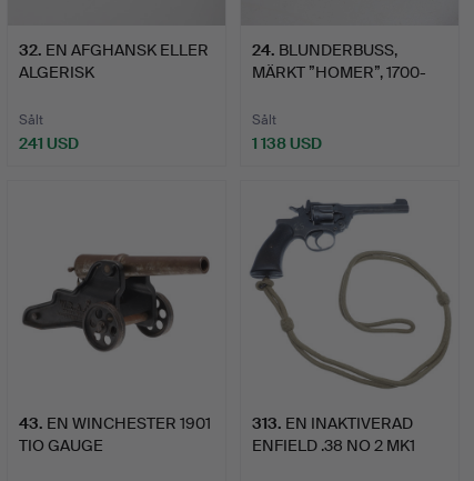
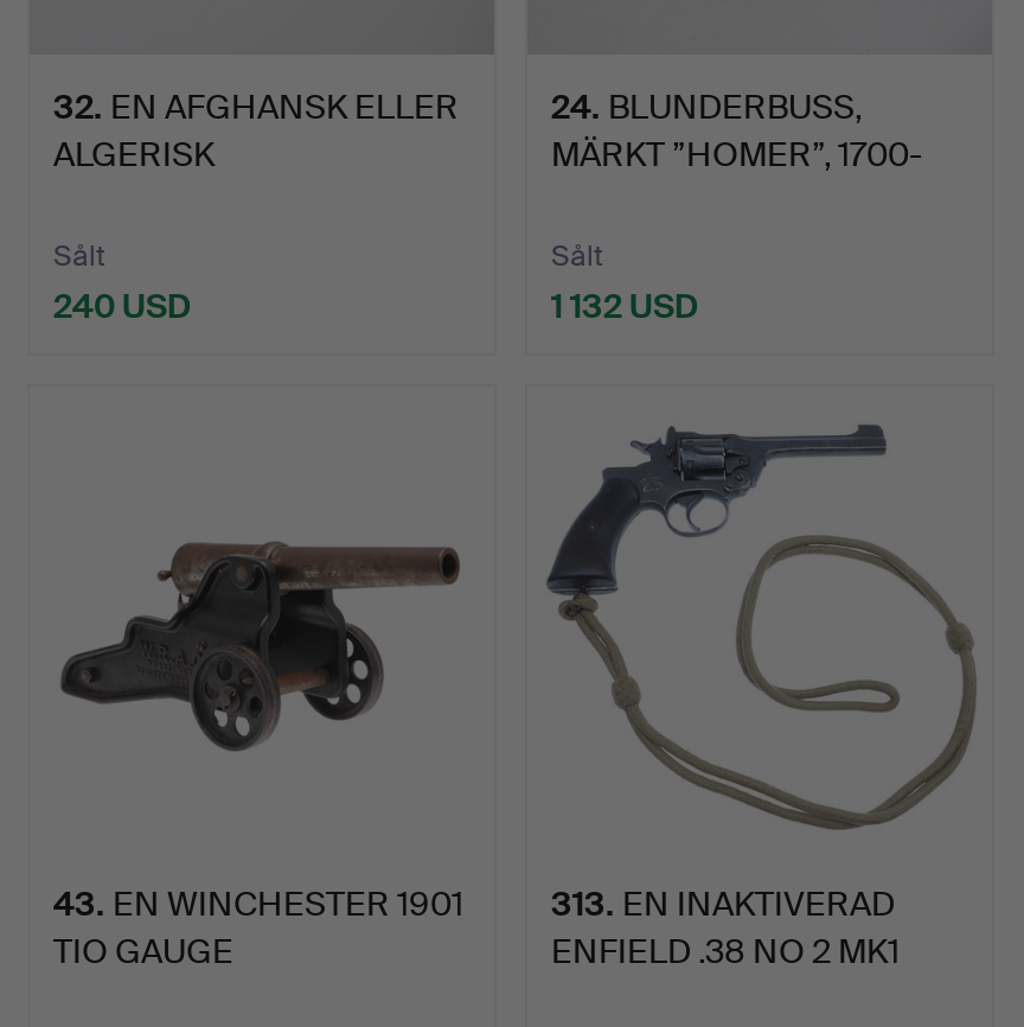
- 241 USD
+ 240 USD

- 1 138 USD
+ 1 132 USD
